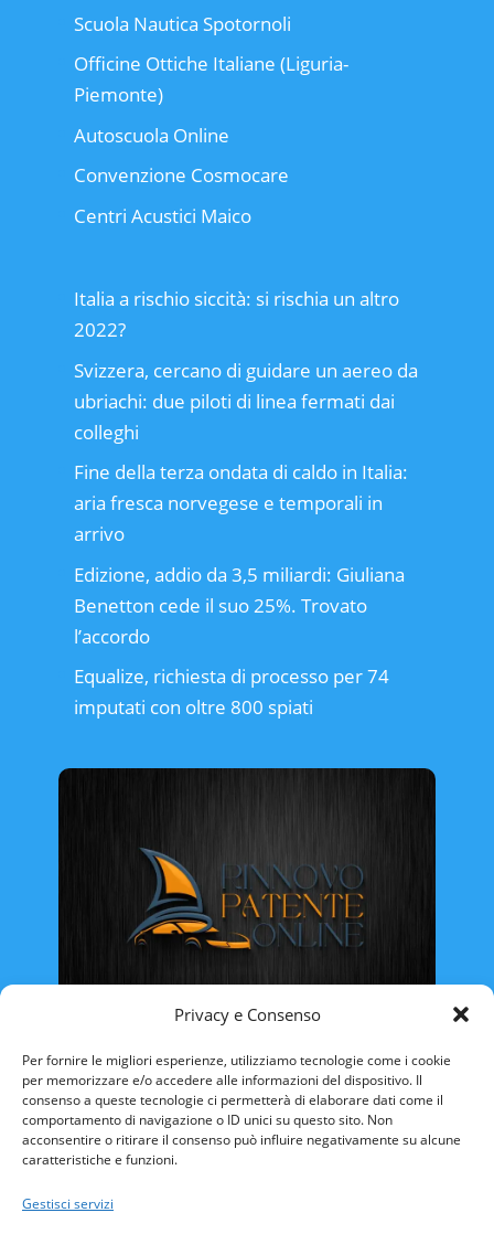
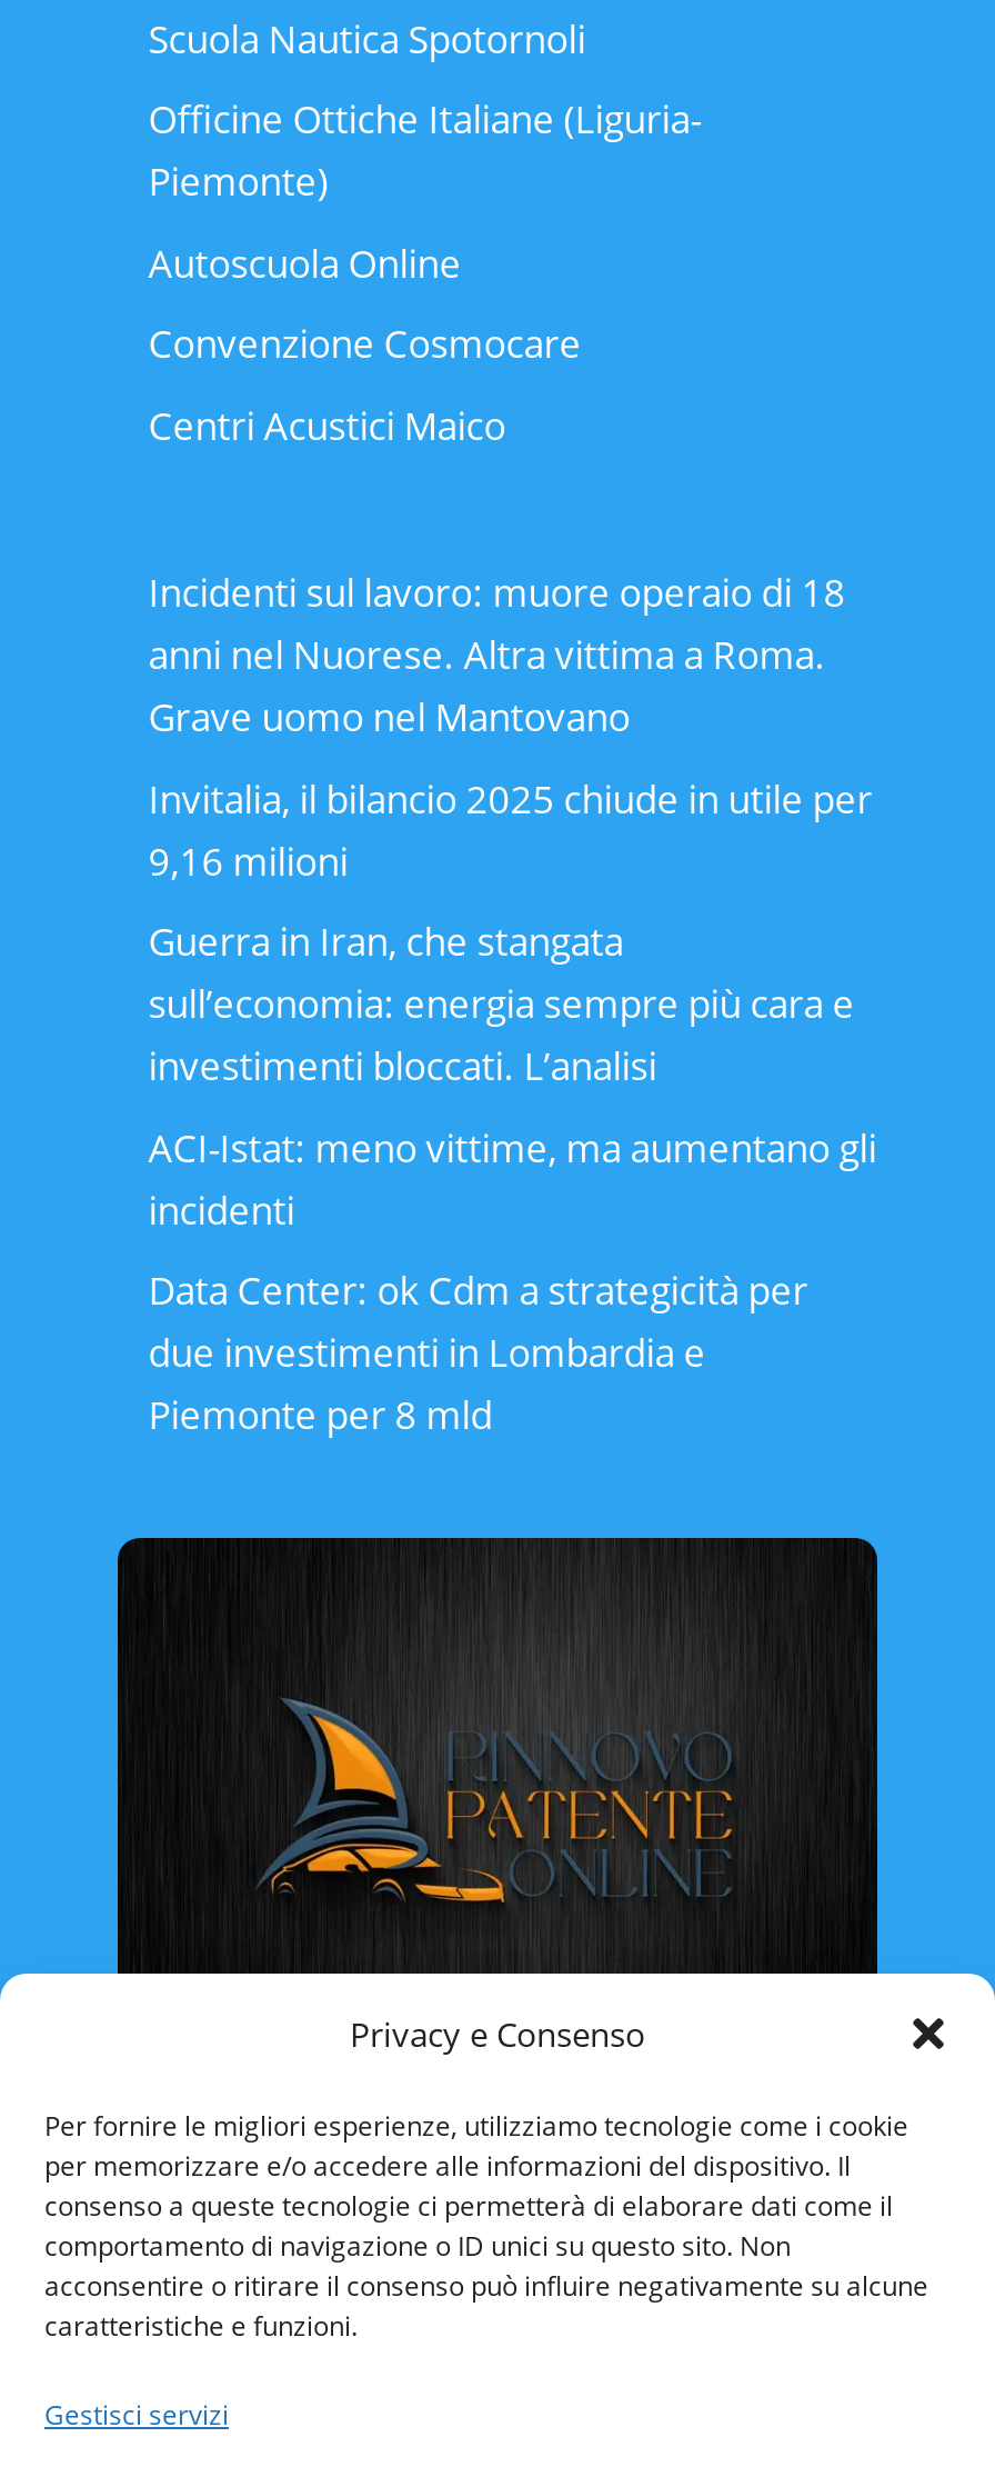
- Italia a rischio siccità: si rischia un altro
- 2022?
+ Incidenti sul lavoro: muore operaio di 18
+ anni nel Nuorese. Altra vittima a Roma.
+ Grave uomo nel Mantovano

- Svizzera, cercano di guidare un aereo da
- ubriachi: due piloti di linea fermati dai
- colleghi
+ Invitalia, il bilancio 2025 chiude in utile per
+ 9,16 milioni

- Fine della terza ondata di caldo in Italia:
- aria fresca norvegese e temporali in
- arrivo
+ Guerra in Iran, che stangata
+ sull’economia: energia sempre più cara e
+ investimenti bloccati. L’analisi

- Edizione, addio da 3,5 miliardi: Giuliana
- Benetton cede il suo 25%. Trovato
- l’accordo
+ ACI-Istat: meno vittime, ma aumentano gli
+ incidenti

- Equalize, richiesta di processo per 74
- imputati con oltre 800 spiati
+ Data Center: ok Cdm a strategicità per
+ due investimenti in Lombardia e
+ Piemonte per 8 mld
